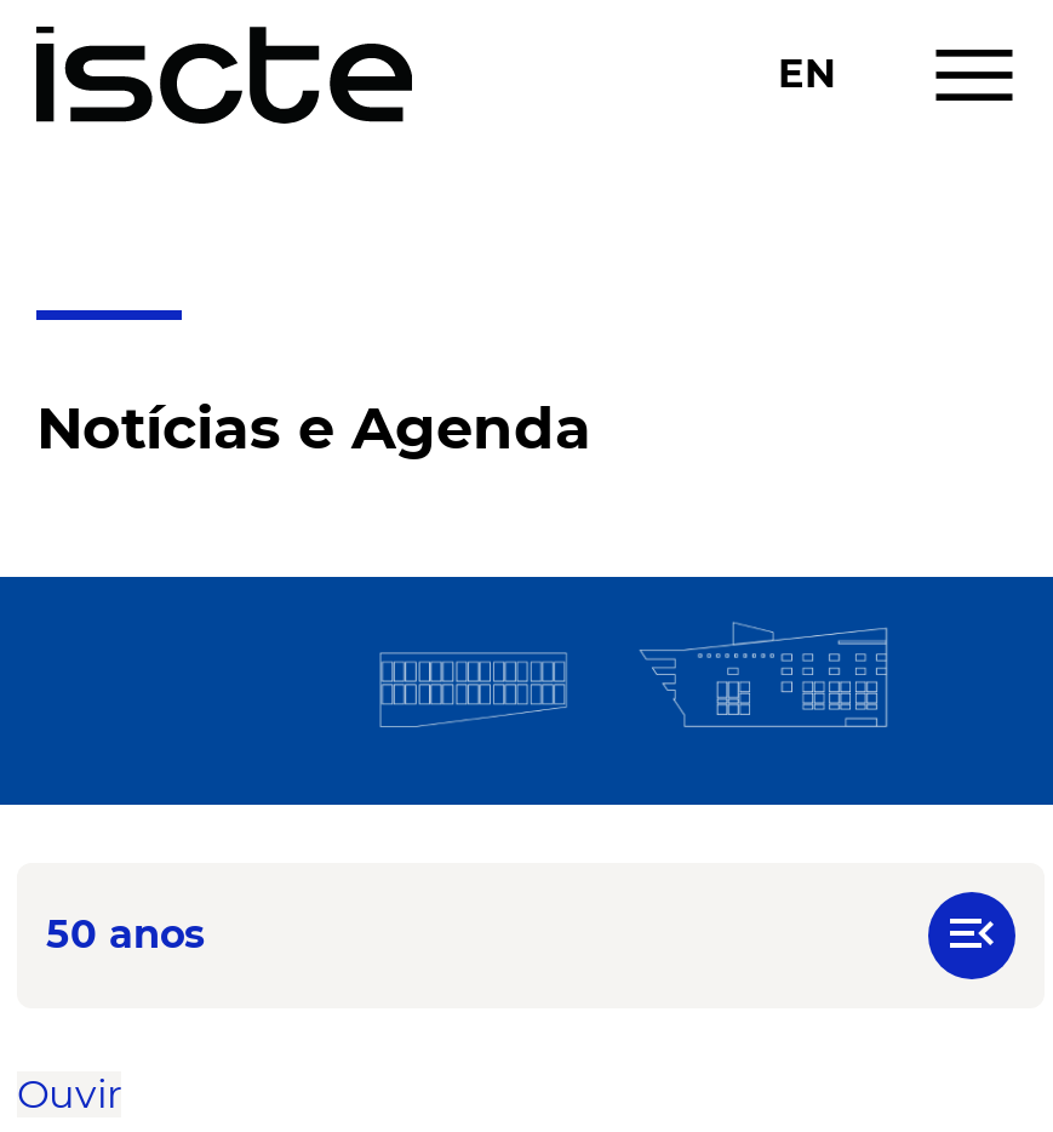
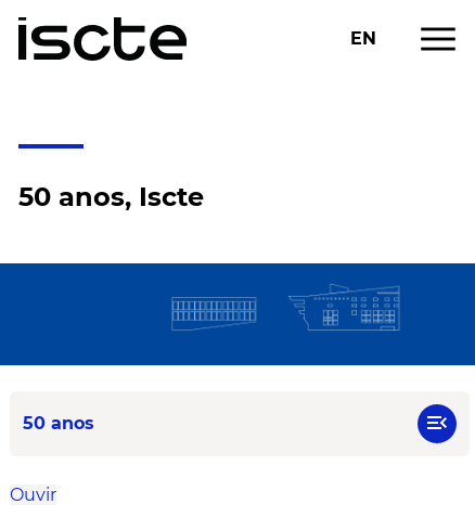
- Notícias e Agenda
+ 50 anos, Iscte
